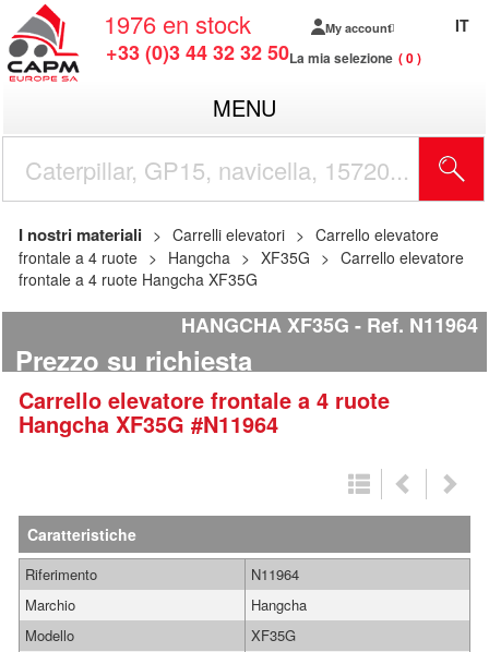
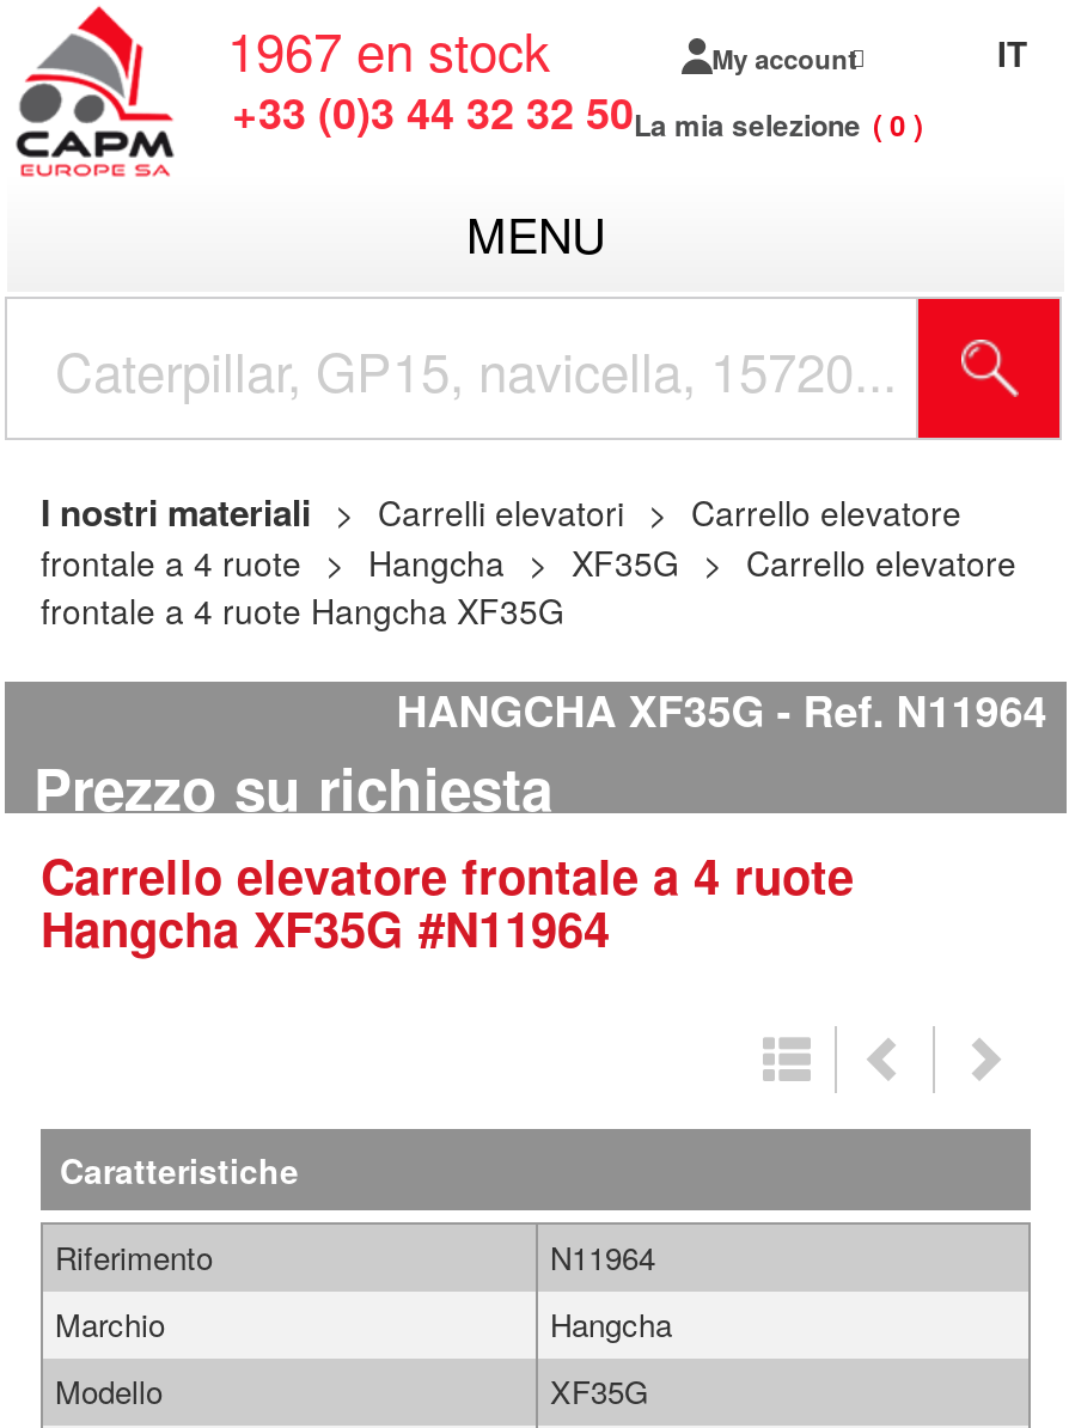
- 1976 en stock
+ 1967 en stock
